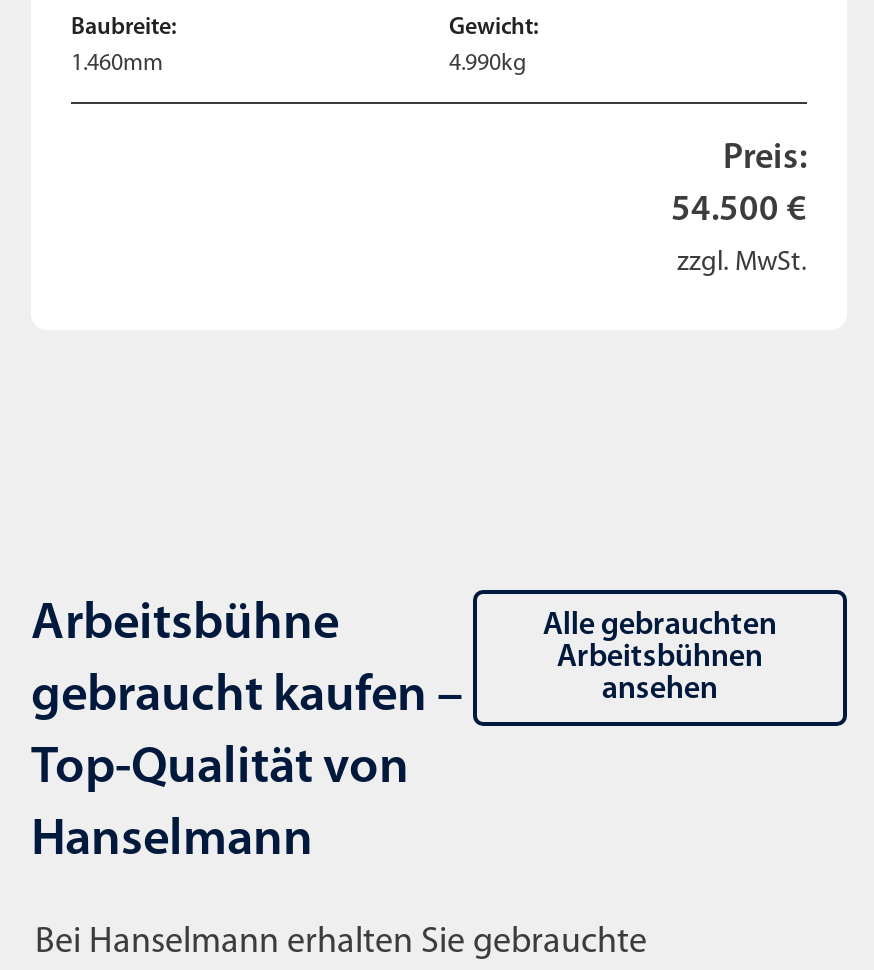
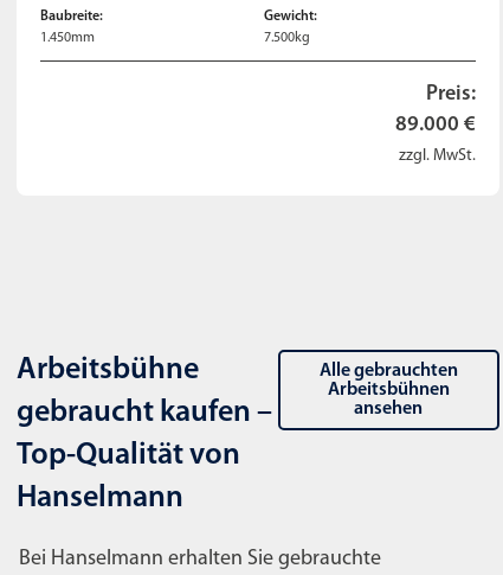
- 1.460mm
+ 1.450mm

- 4.990kg
+ 7.500kg

- 54.500 €
+ 89.000 €
